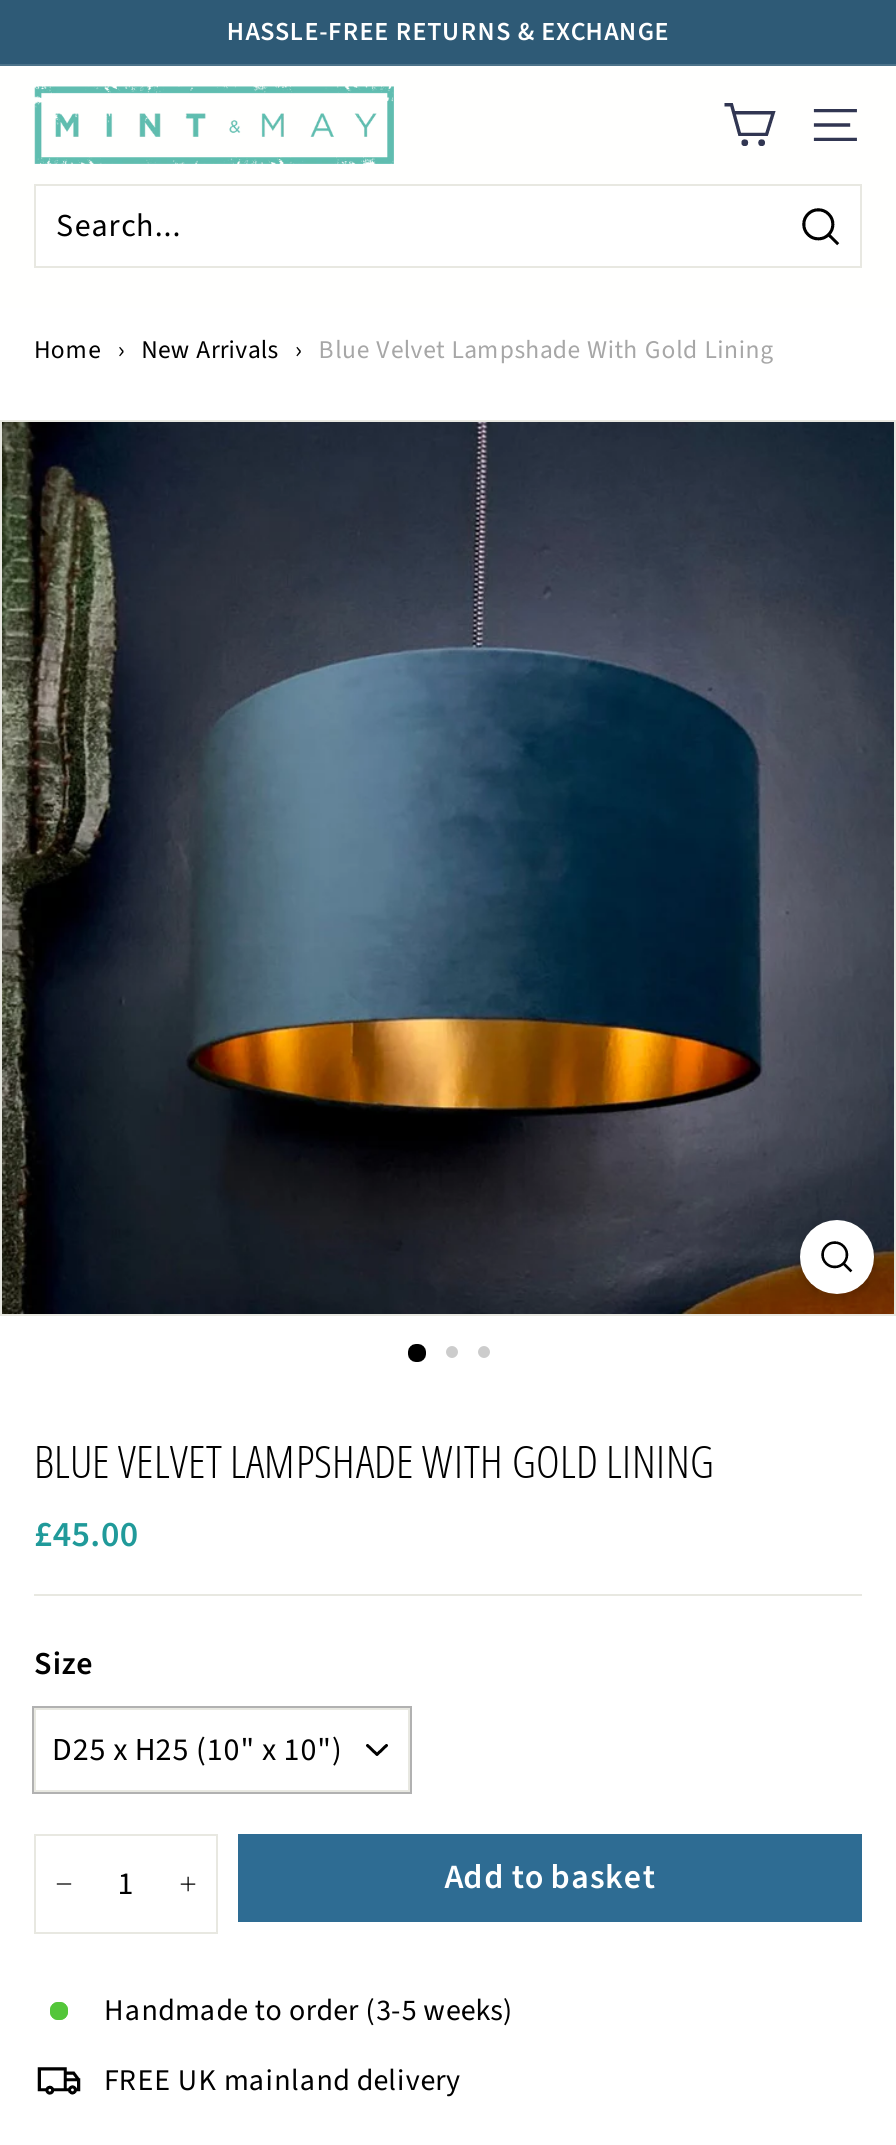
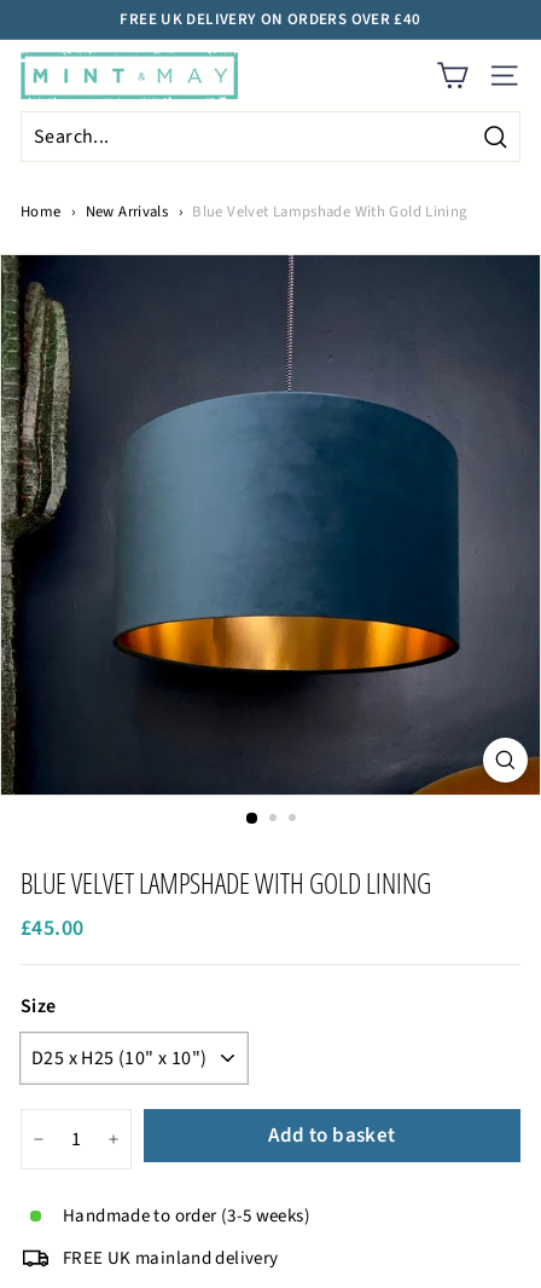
- HASSLE-FREE RETURNS & EXCHANGE
+ FREE UK DELIVERY ON ORDERS OVER £40
